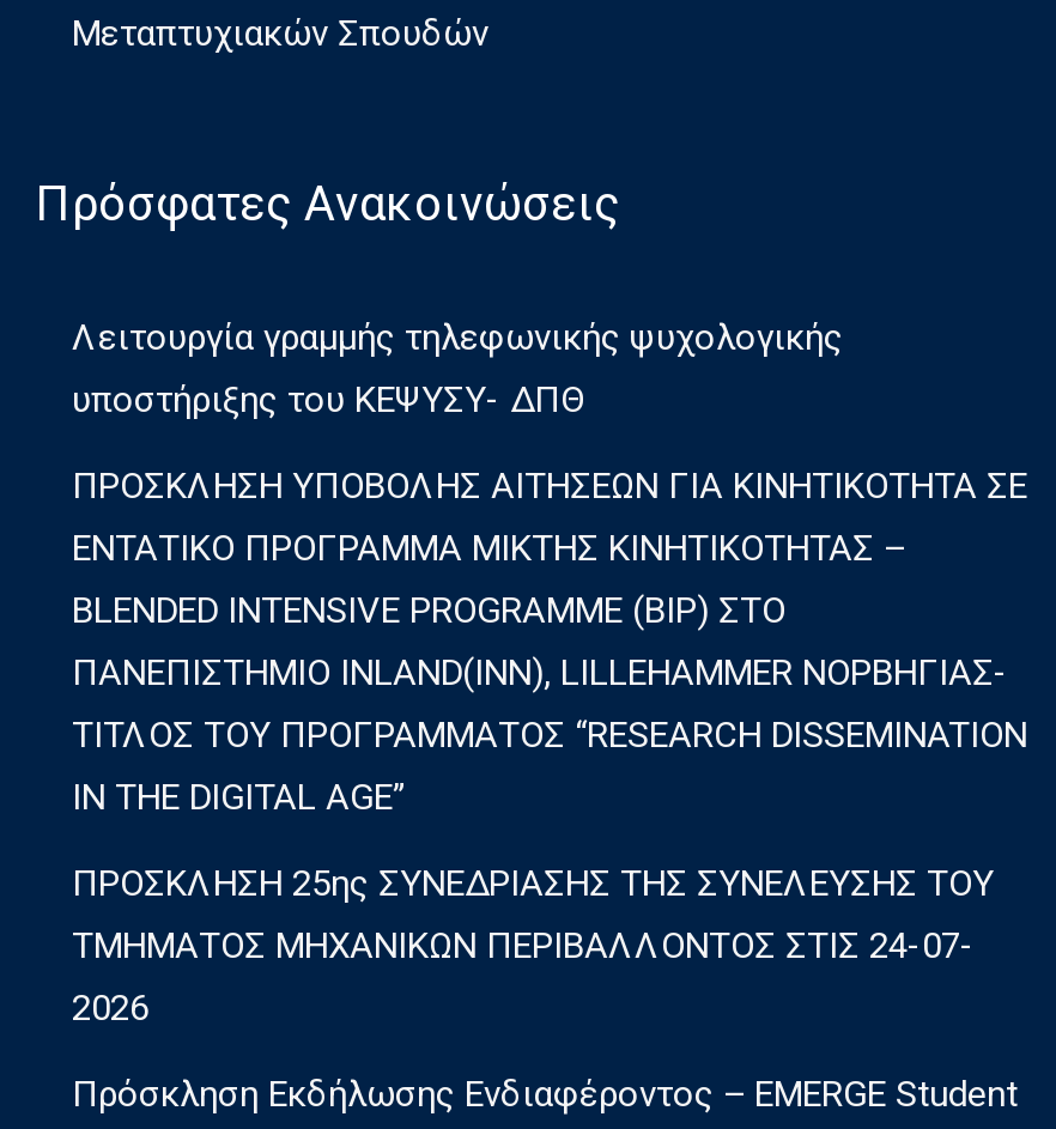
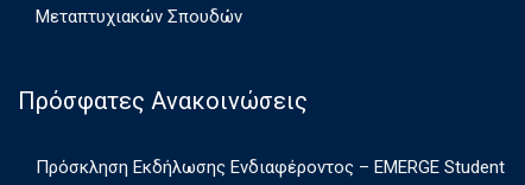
- Λειτουργία γραμμής τηλεφωνικής ψυχολογικής
- υποστήριξης του ΚΕΨΥΣΥ- ΔΠΘ
- ΠΡΟΣΚΛΗΣΗ ΥΠΟΒΟΛΗΣ ΑΙΤΗΣΕΩΝ ΓΙΑ ΚΙΝΗΤΙΚΟΤΗΤΑ ΣΕ
- ΕΝΤΑΤΙΚΟ ΠΡΟΓΡΑΜΜΑ ΜΙΚΤΗΣ ΚΙΝΗΤΙΚΟΤΗΤΑΣ –
- BLENDED INTENSIVE PROGRAMME (BIP) ΣΤΟ
- ΠΑΝΕΠΙΣΤΗΜΙΟ INLAND(INN), LILLEHAMMER ΝΟΡΒΗΓΙΑΣ-
- ΤΙΤΛΟΣ ΤΟΥ ΠΡΟΓΡΑΜΜΑΤΟΣ “RESEARCH DISSEMINATION
- IN THE DIGITAL AGE”
- ΠΡΟΣΚΛΗΣΗ 25ης ΣΥΝΕΔΡΙΑΣΗΣ ΤΗΣ ΣΥΝΕΛΕΥΣΗΣ ΤΟΥ
- ΤΜΗΜΑΤΟΣ ΜΗΧΑΝΙΚΩΝ ΠΕΡΙΒΑΛΛΟΝΤΟΣ ΣΤΙΣ 24-07-
- 2026
